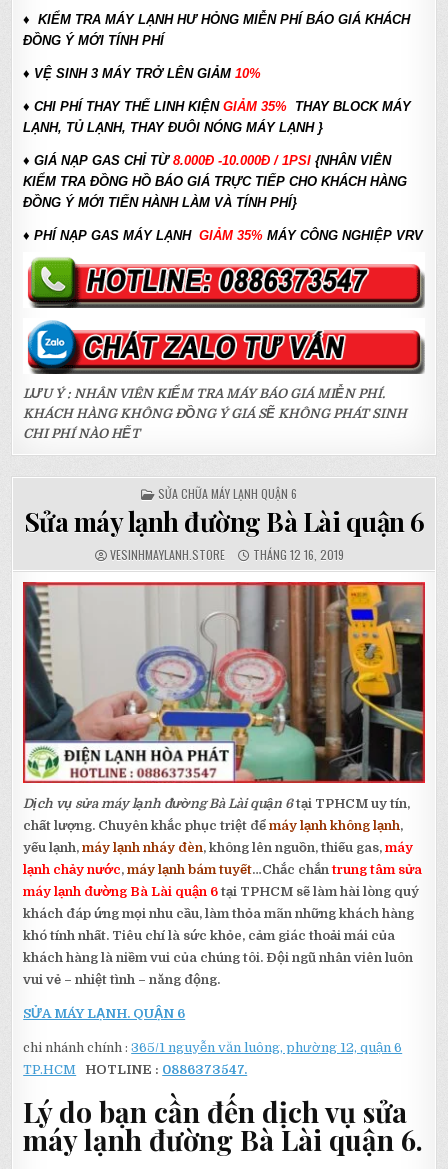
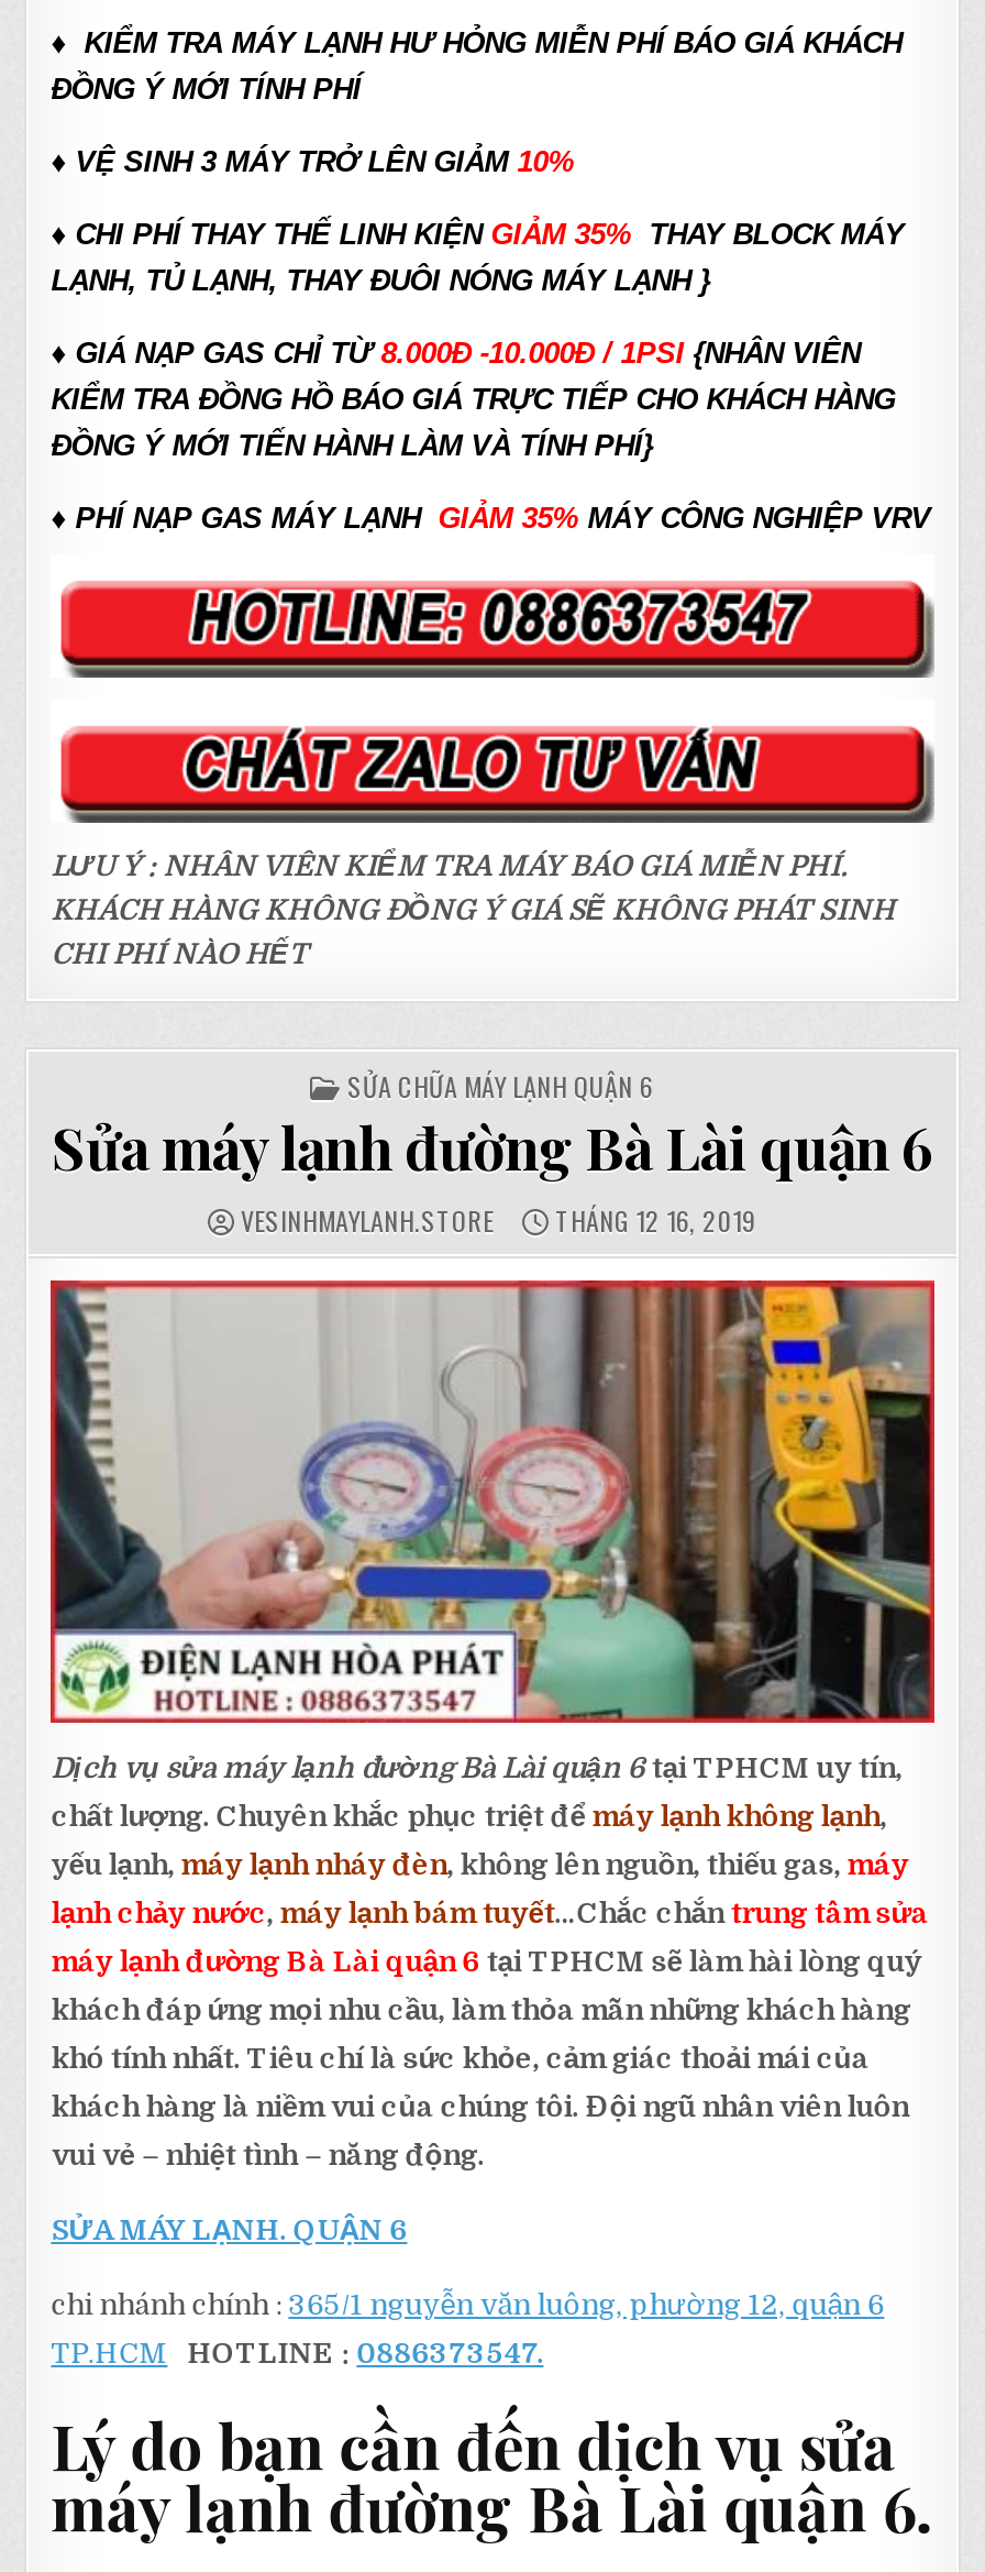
- [image]
+ [image]

- [image]
+ [image]
